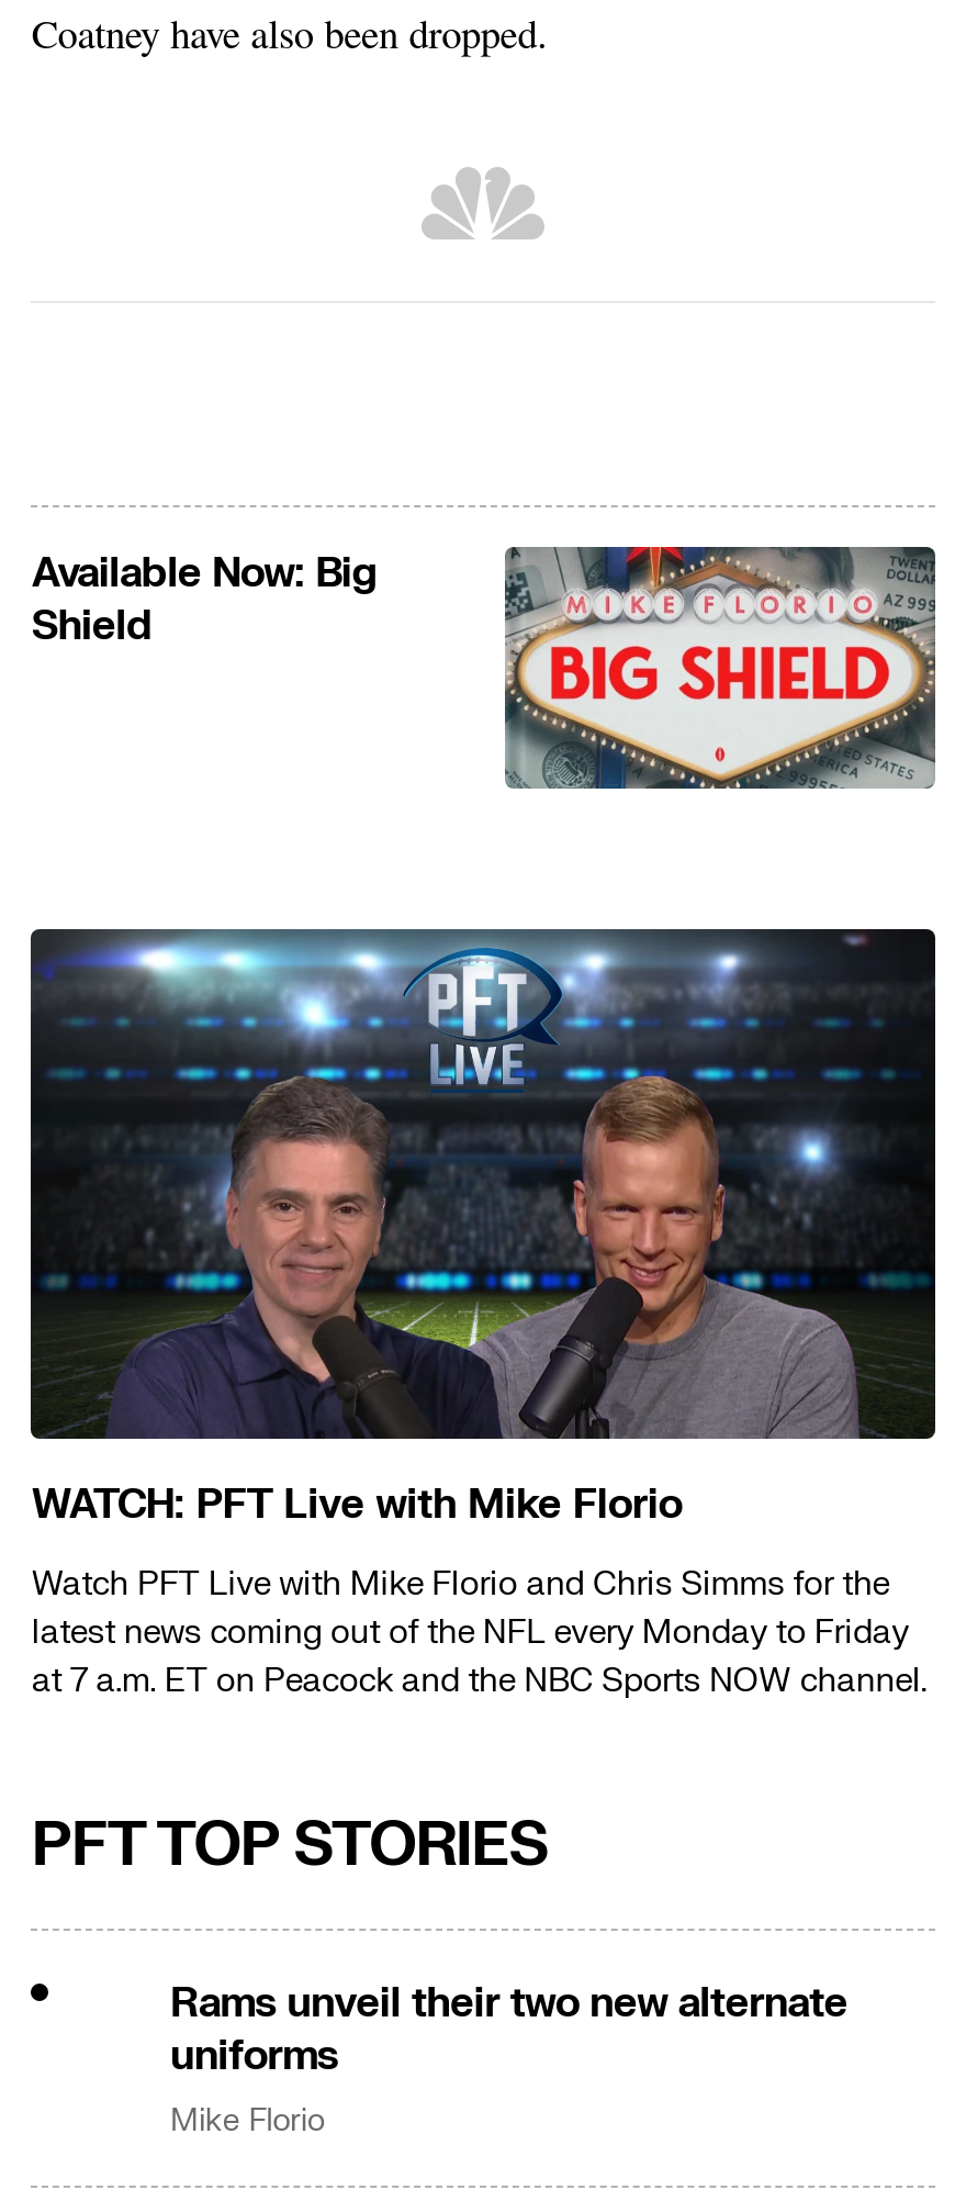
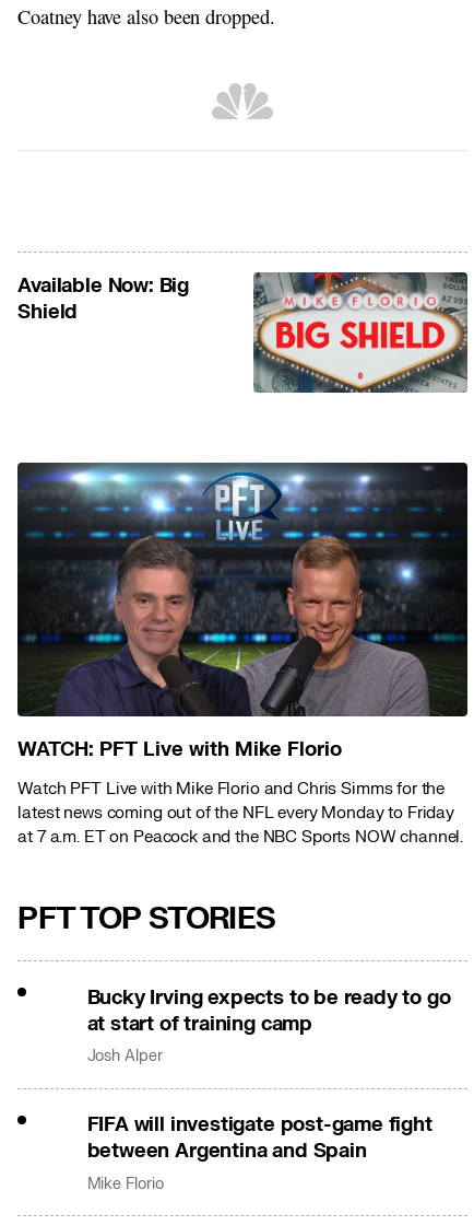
- Rams unveil their two new alternate
- uniforms
+ Bucky Irving expects to be ready to go
+ at start of training camp
+ Josh Alper
+ FIFA will investigate post-game fight
+ between Argentina and Spain
